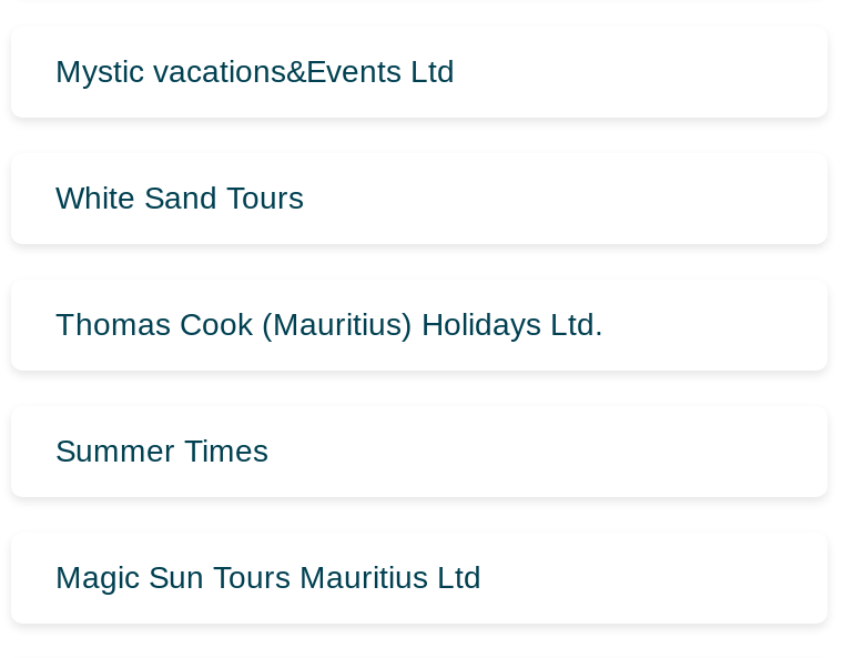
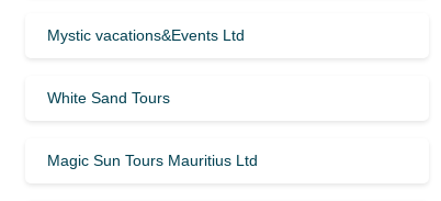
- Thomas Cook (Mauritius) Holidays Ltd.

- Summer Times
